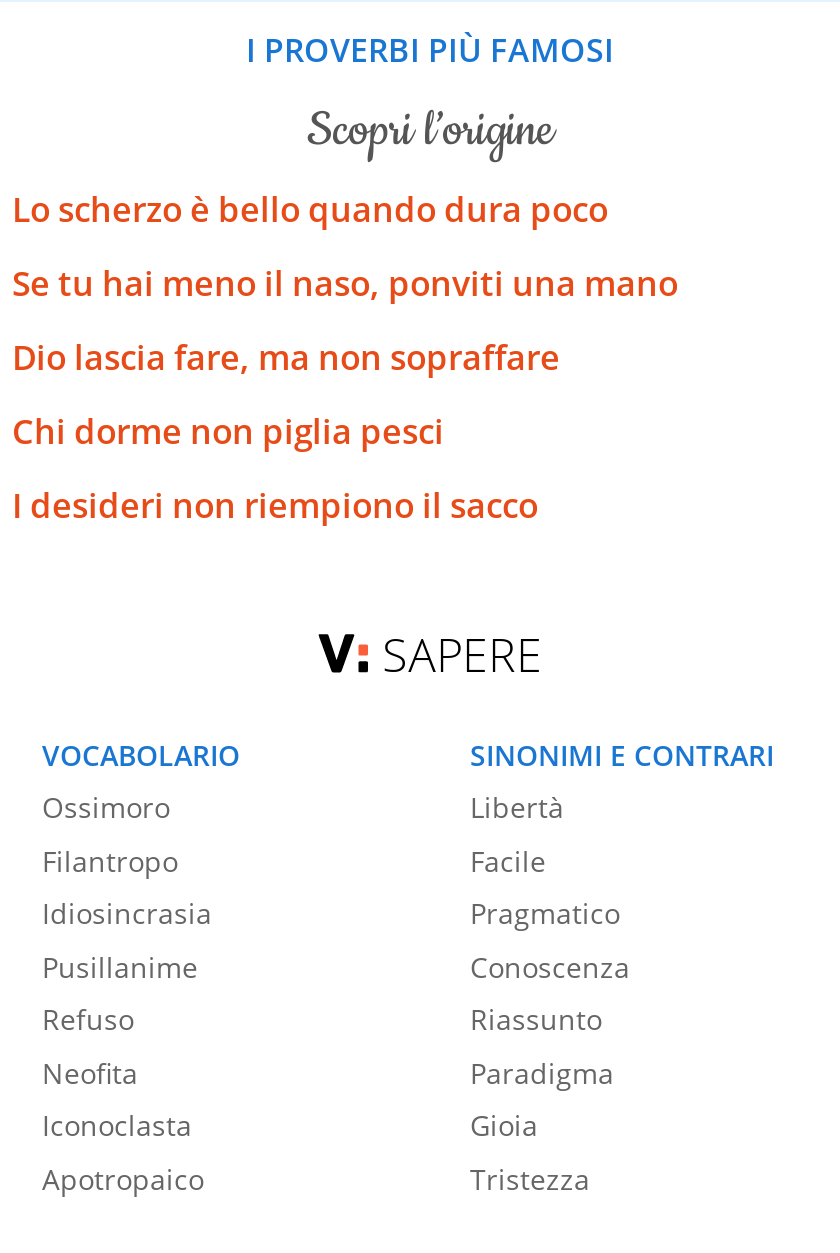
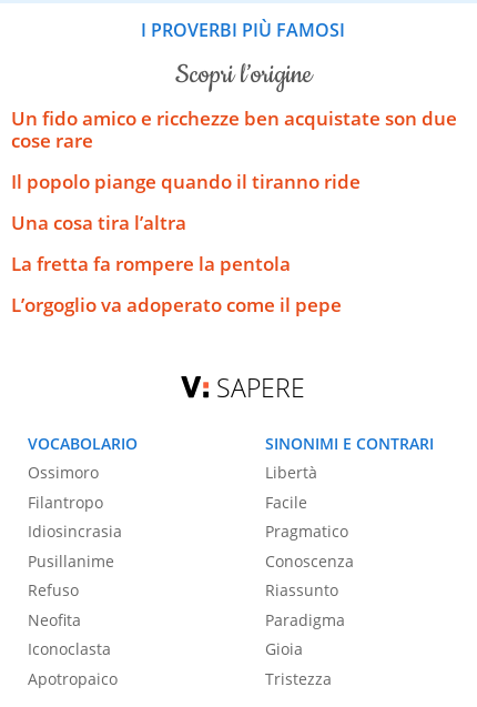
- Lo scherzo è bello quando dura poco
+ Un fido amico e ricchezze ben acquistate son due
+ cose rare

- Se tu hai meno il naso, ponviti una mano
+ Il popolo piange quando il tiranno ride

- Dio lascia fare, ma non sopraffare
+ Una cosa tira l’altra

- Chi dorme non piglia pesci
+ La fretta fa rompere la pentola

- I desideri non riempiono il sacco
+ L’orgoglio va adoperato come il pepe
